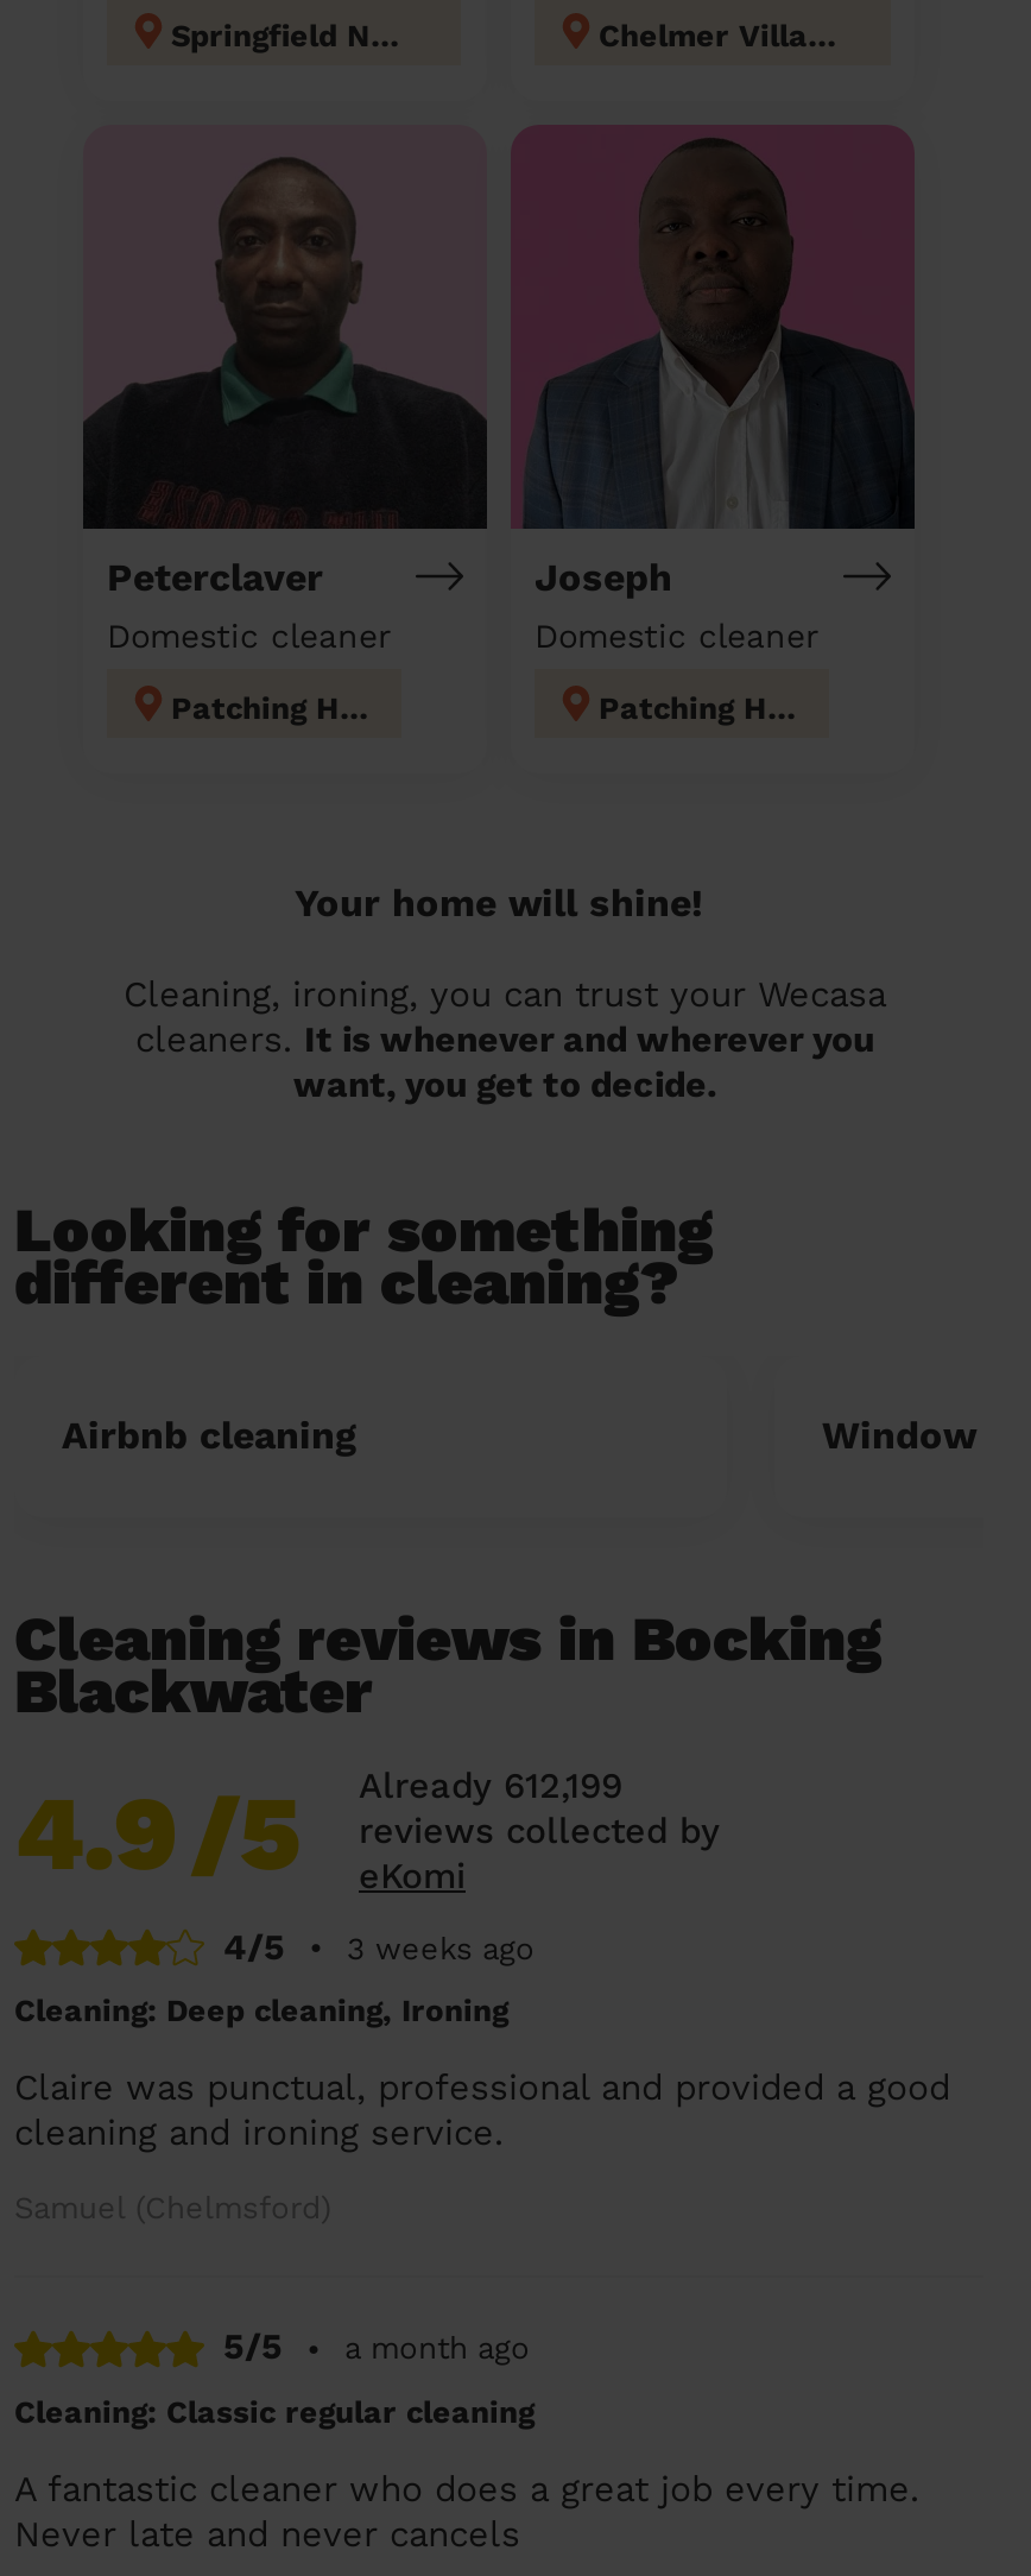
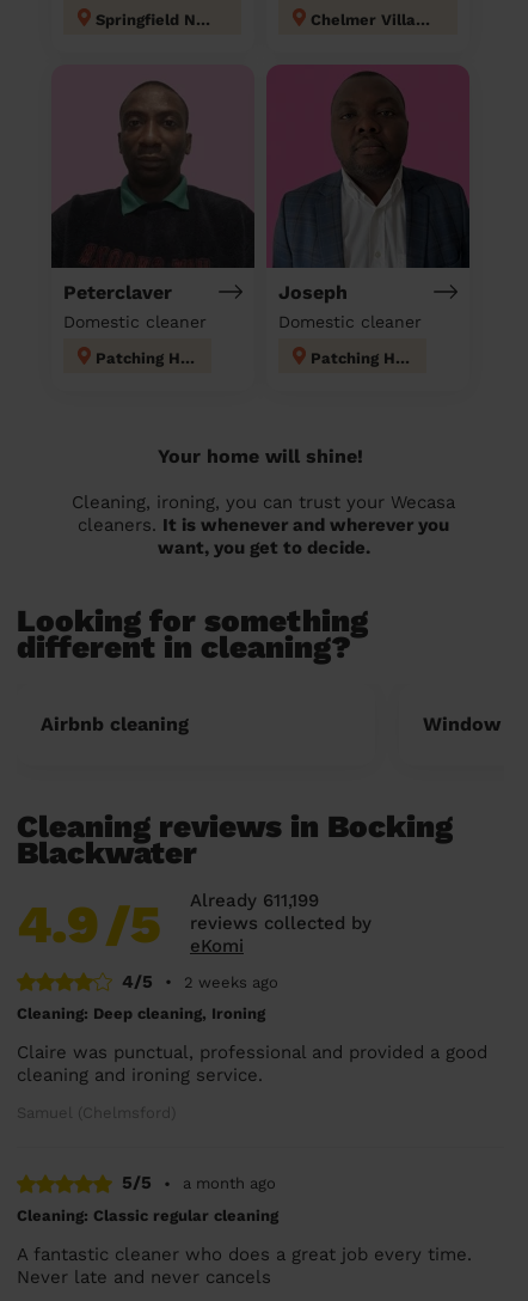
- Already 612,199
+ Already 611,199

- 3 weeks ago
+ 2 weeks ago
